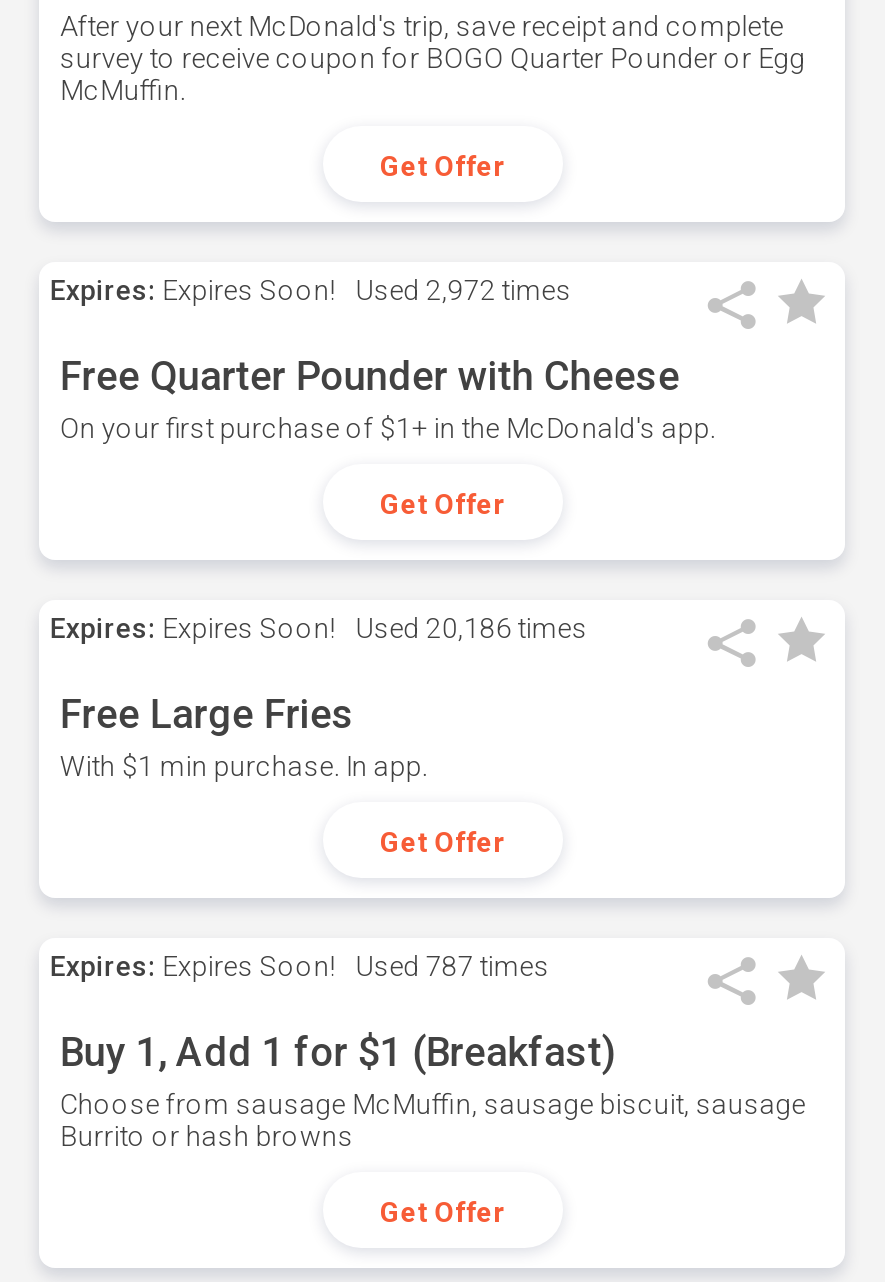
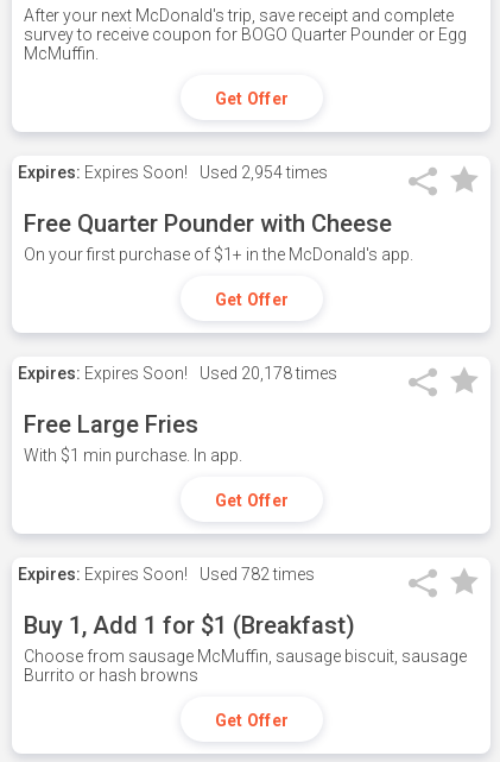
- Expires: Expires Soon! Used 2,972 times
+ Expires: Expires Soon! Used 2,954 times

- Expires: Expires Soon! Used 20,186 times
+ Expires: Expires Soon! Used 20,178 times

- Expires: Expires Soon! Used 787 times
+ Expires: Expires Soon! Used 782 times
